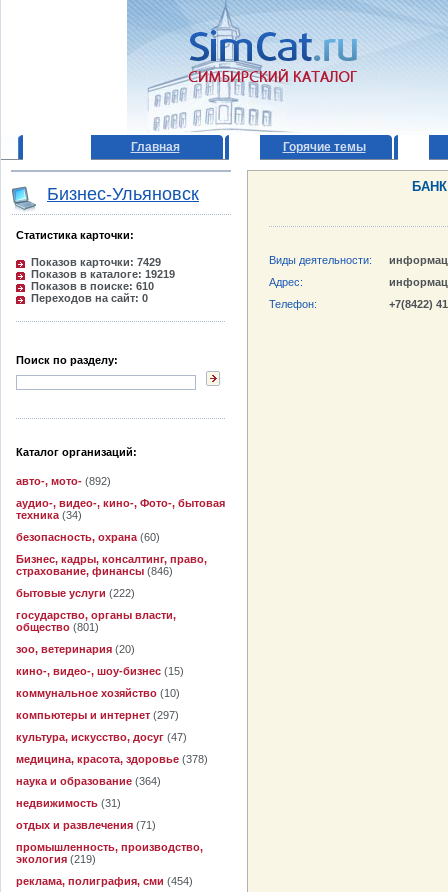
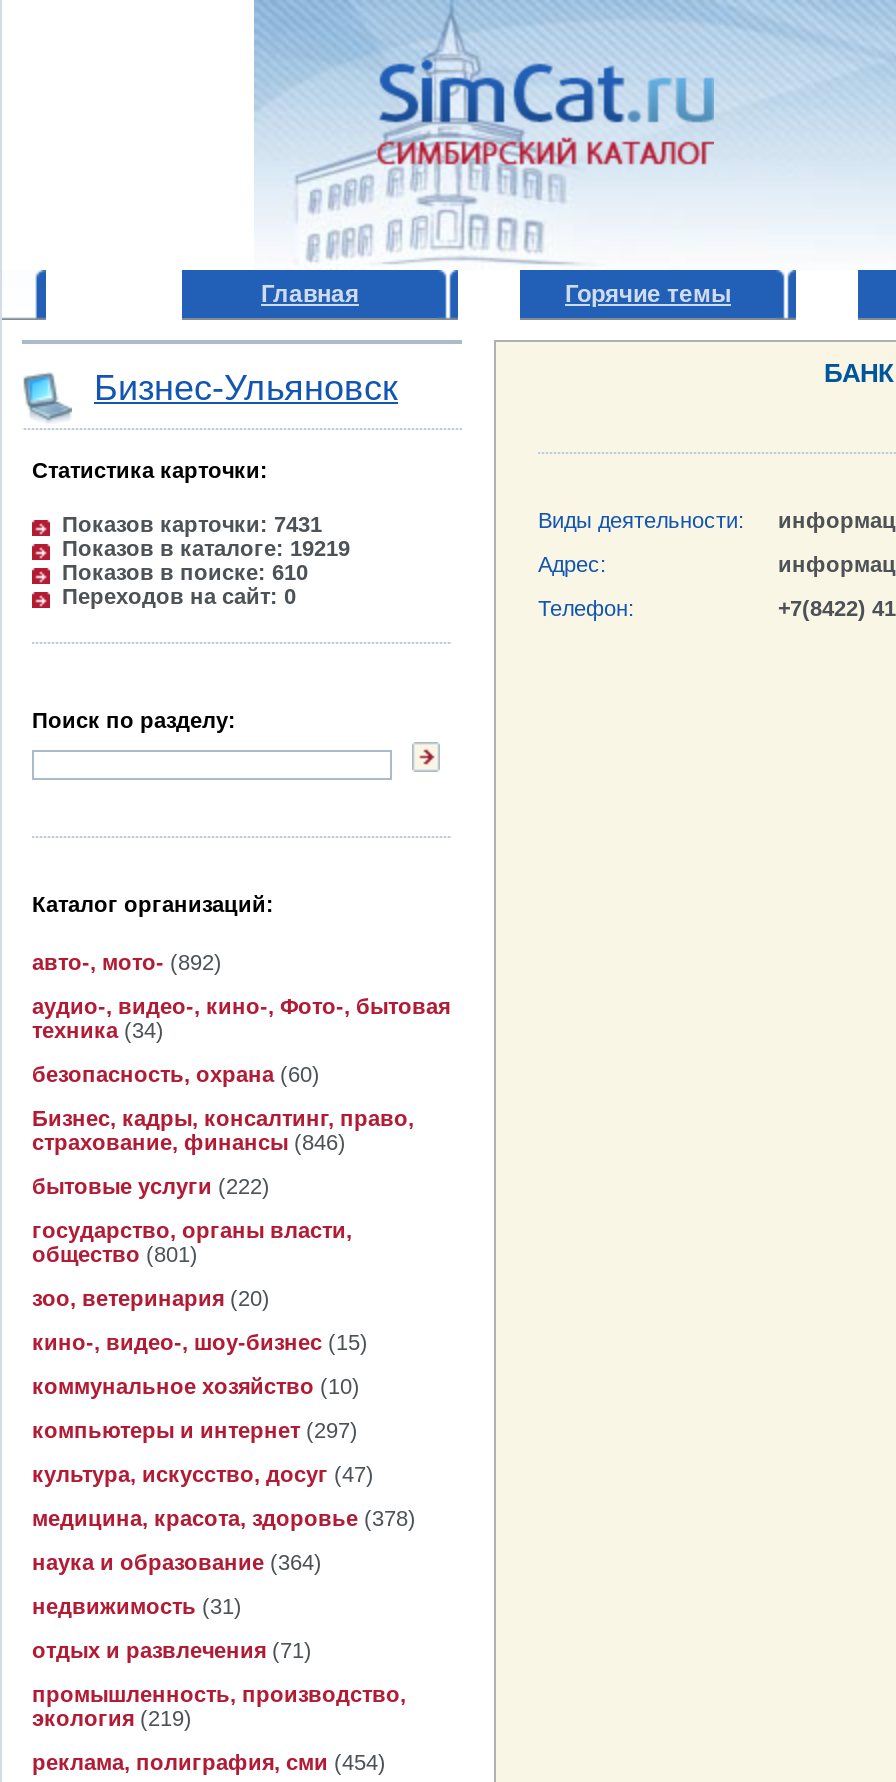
- Показов карточки: 7429
+ Показов карточки: 7431
